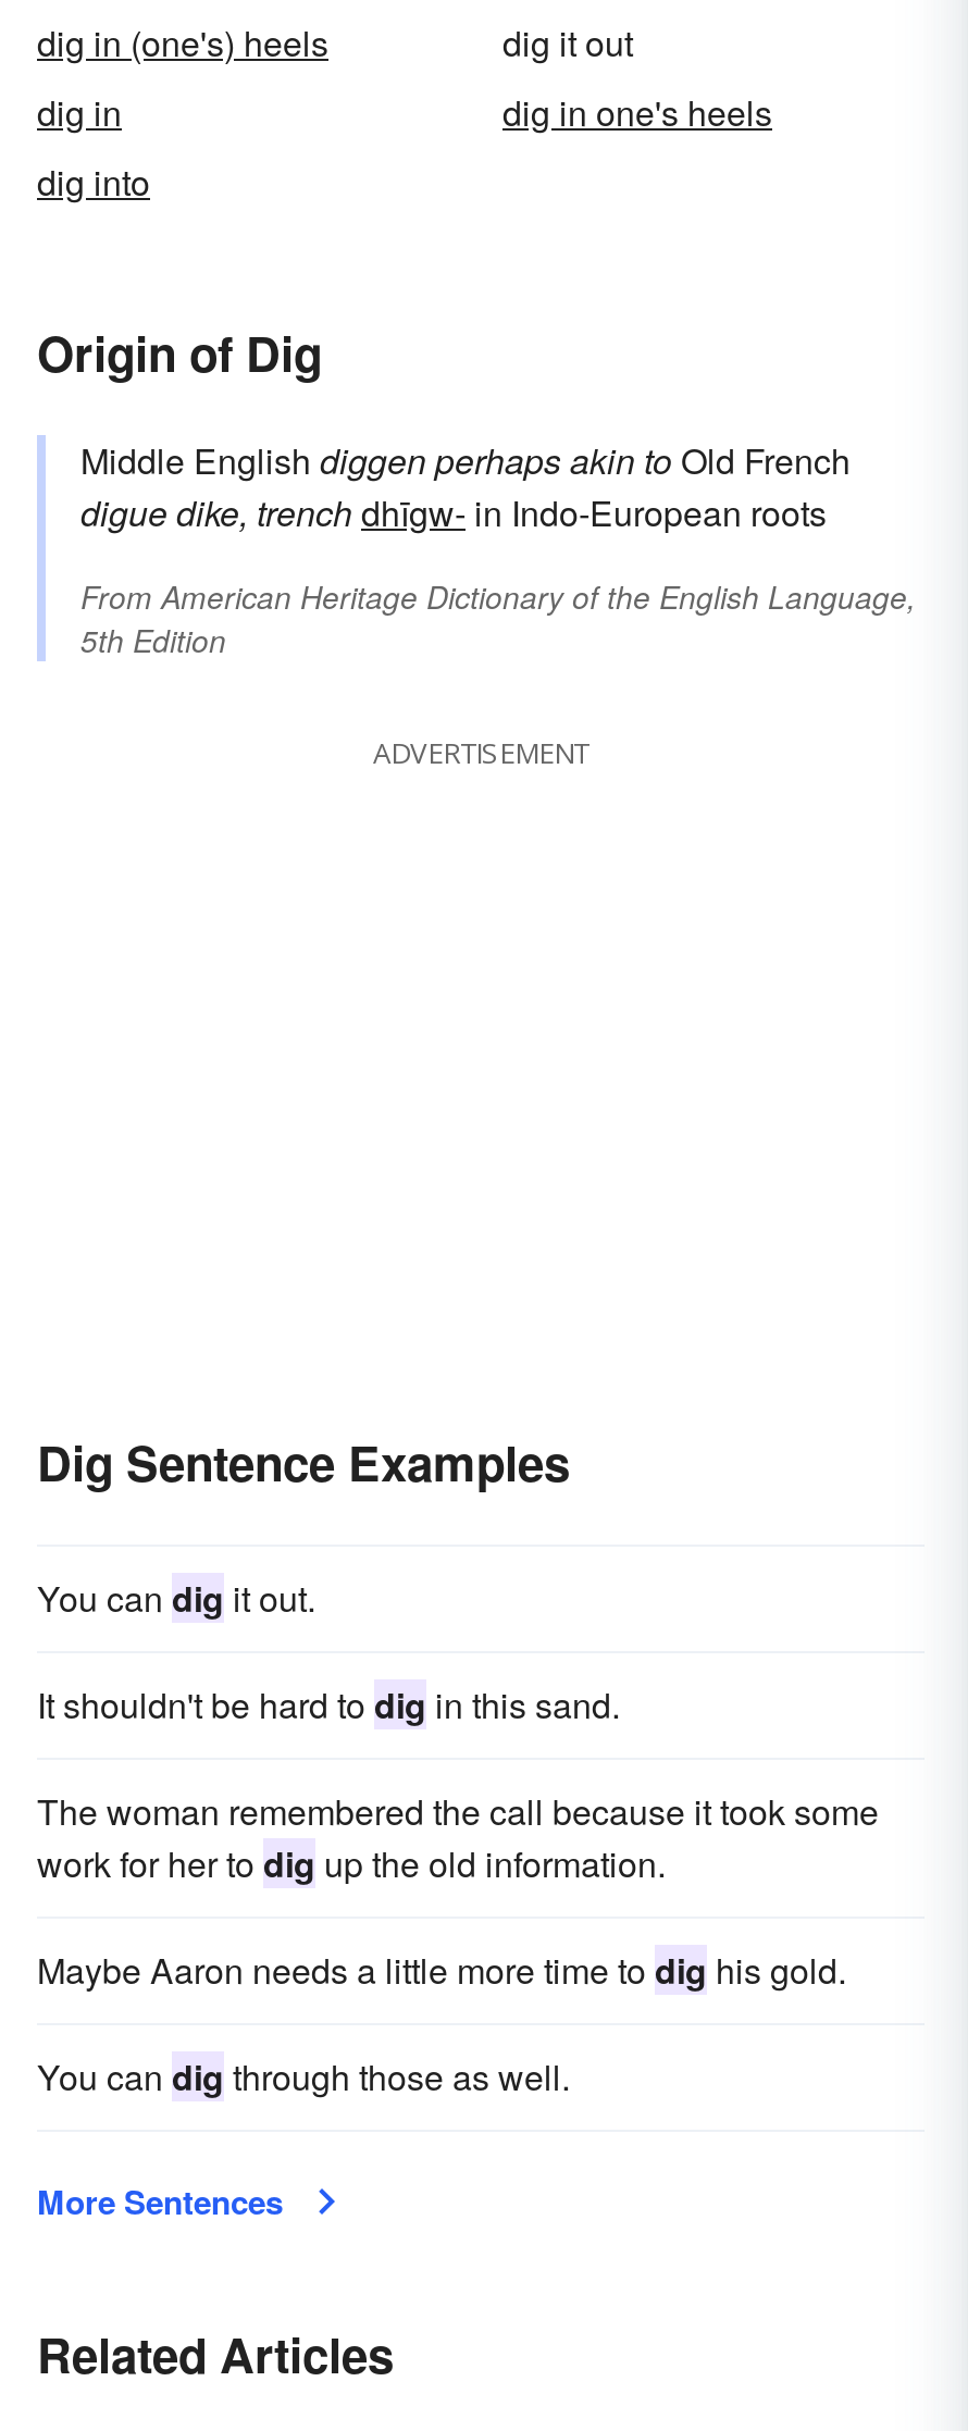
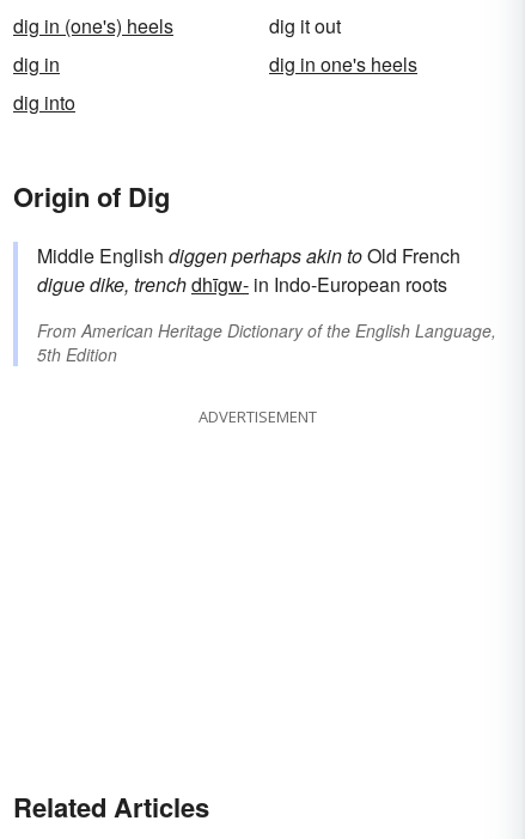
- Dig Sentence Examples
- You can dig it out.
- It shouldn't be hard to dig in this sand.
- The woman remembered the call because it took some
- work for her to dig up the old information.
- Maybe Aaron needs a little more time to dig his gold.
- You can dig through those as well.
- More Sentences
